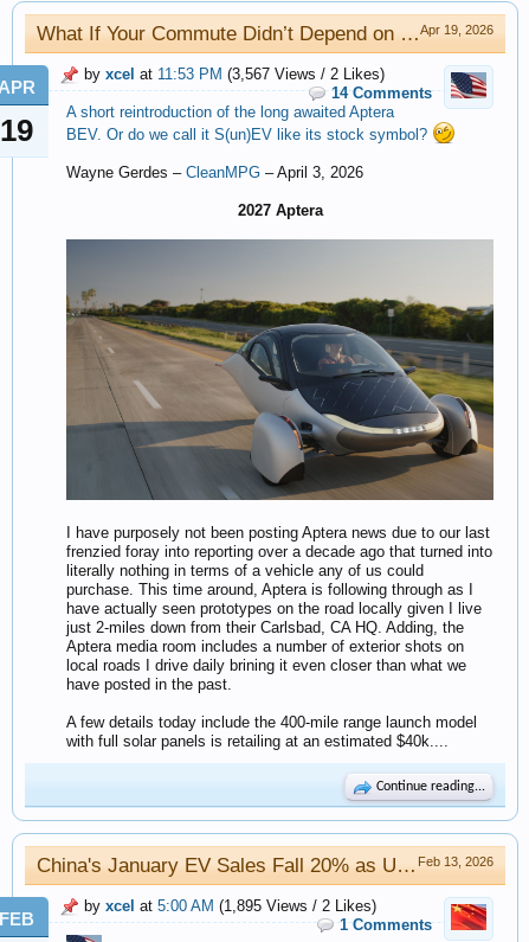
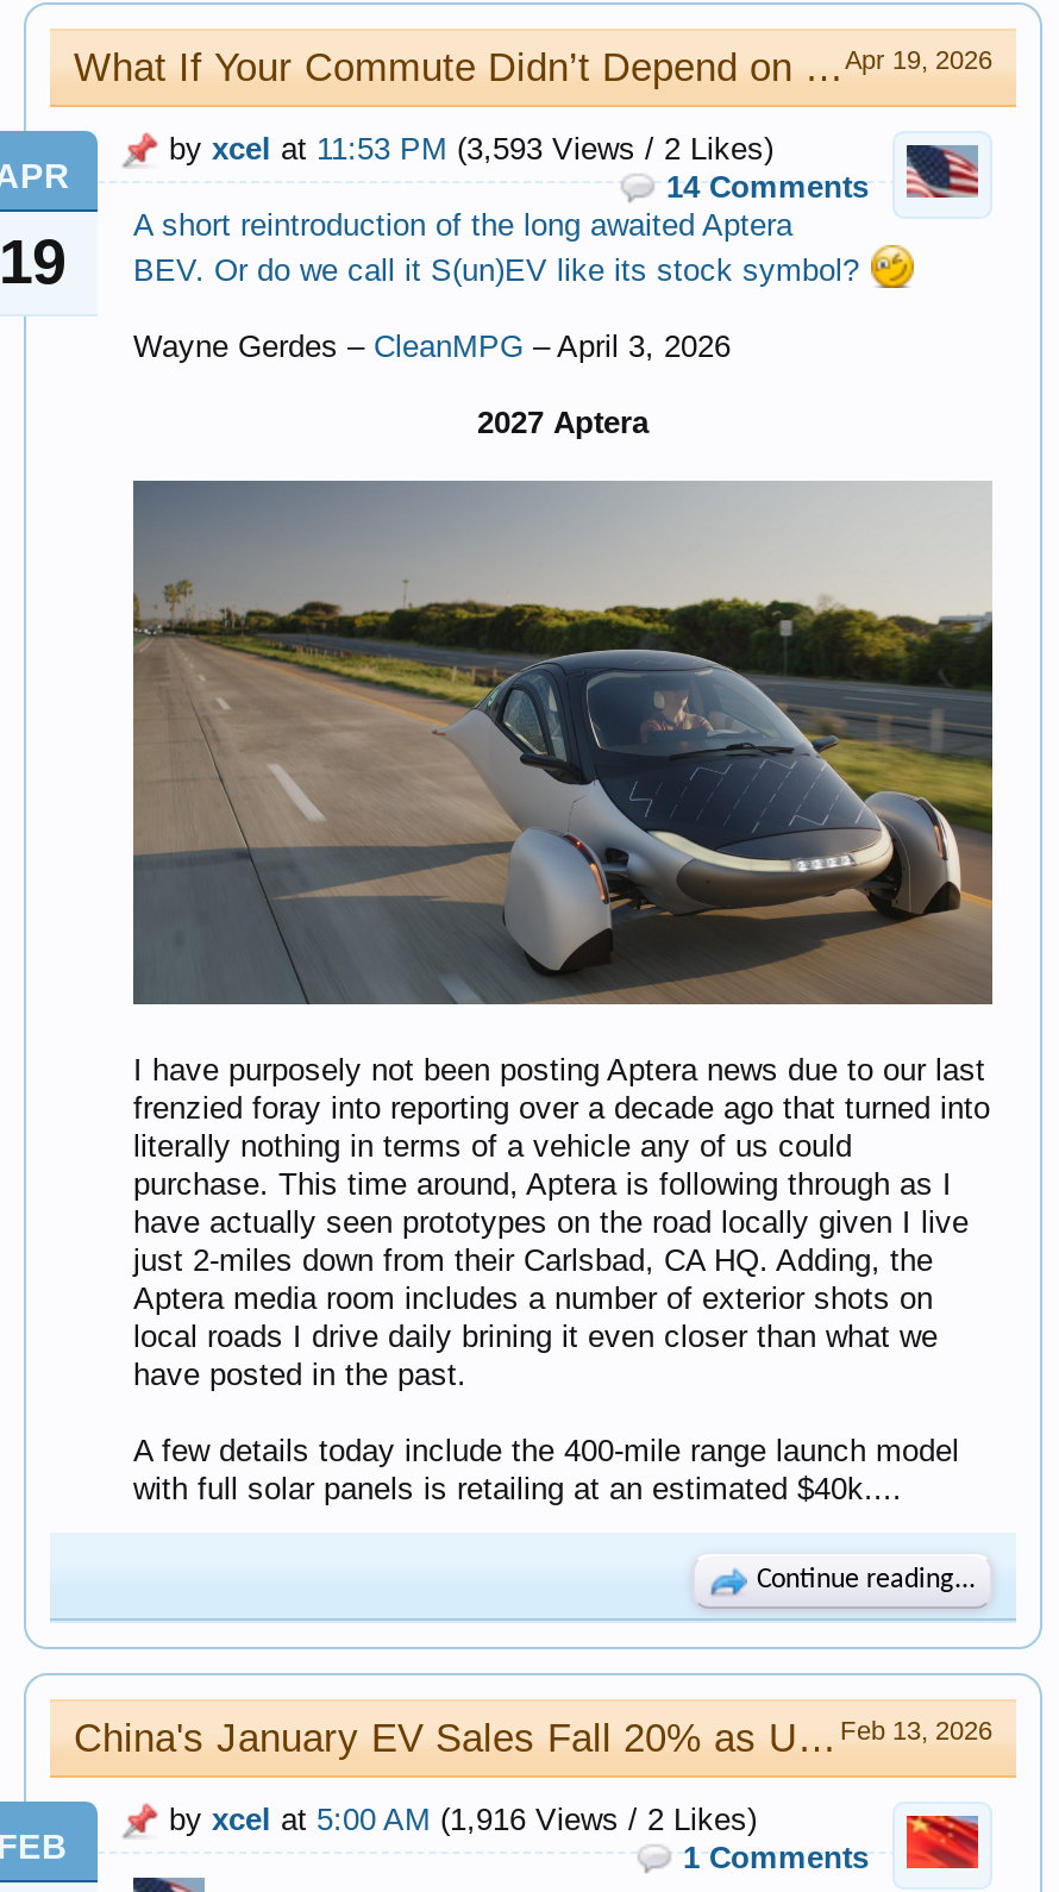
- by xcel at 11:53 PM (3,567 Views / 2 Likes)
+ by xcel at 11:53 PM (3,593 Views / 2 Likes)

- by xcel at 5:00 AM (1,895 Views / 2 Likes)
+ by xcel at 5:00 AM (1,916 Views / 2 Likes)
